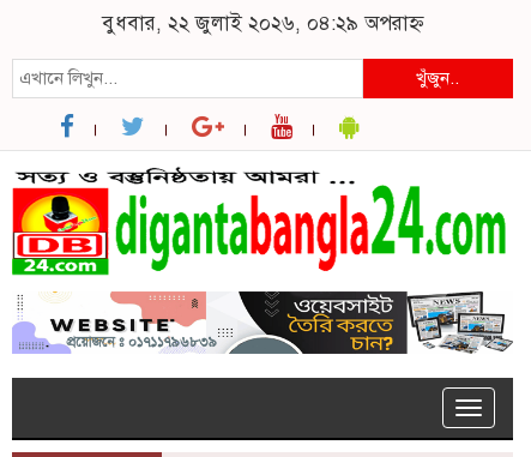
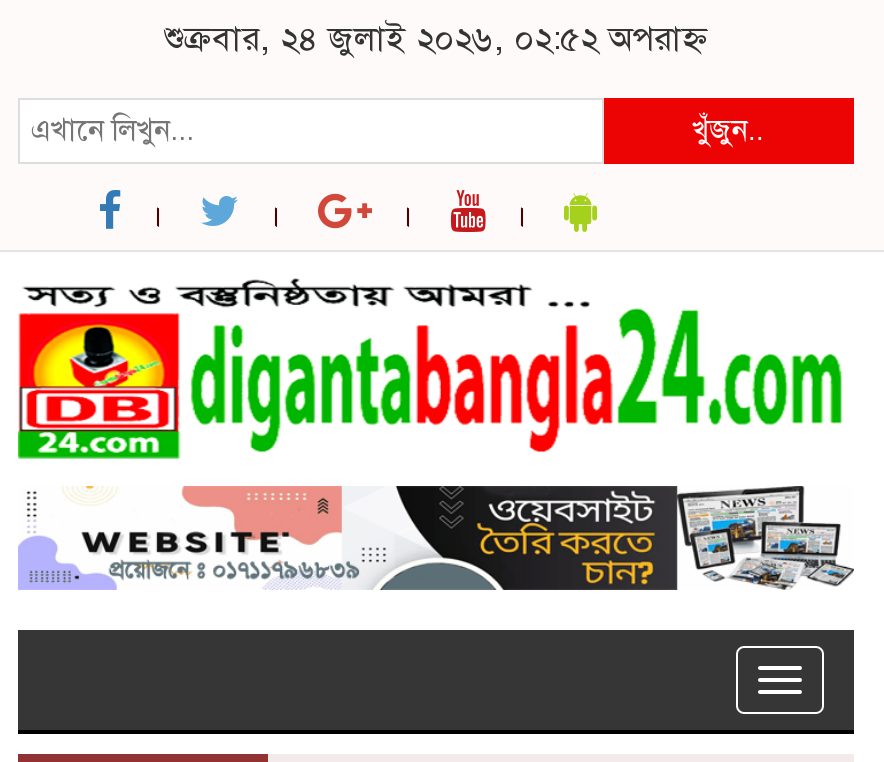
- বুধবার, ২২ জুলাই ২০২৬, ০৪:২৯ অপরাহ্ন
+ শুক্রবার, ২৪ জুলাই ২০২৬, ০২:৫২ অপরাহ্ন
